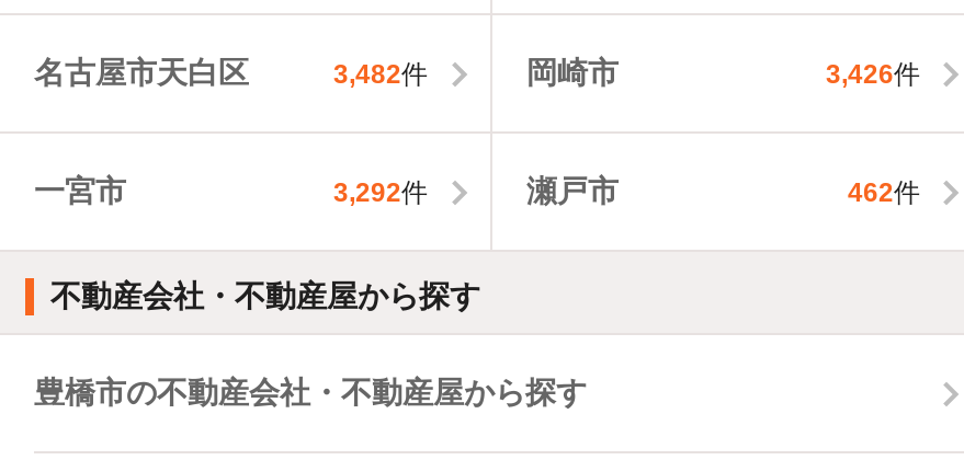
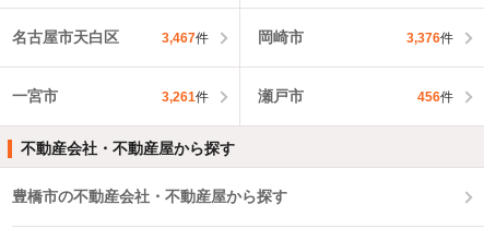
- 3,482件
+ 3,467件

- 3,426件
+ 3,376件

- 3,292件
+ 3,261件

- 462件
+ 456件
